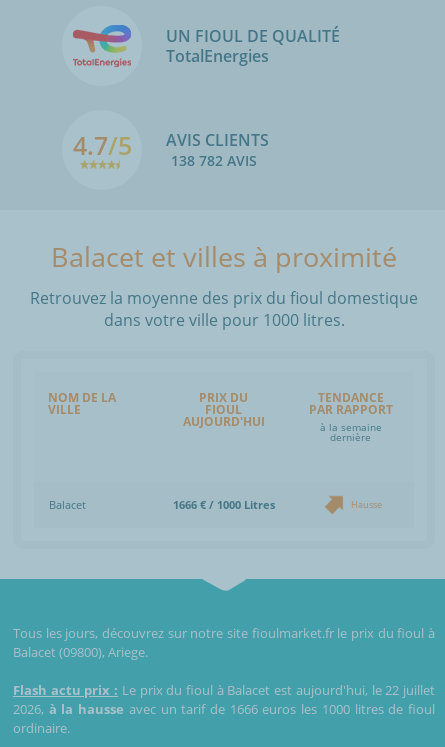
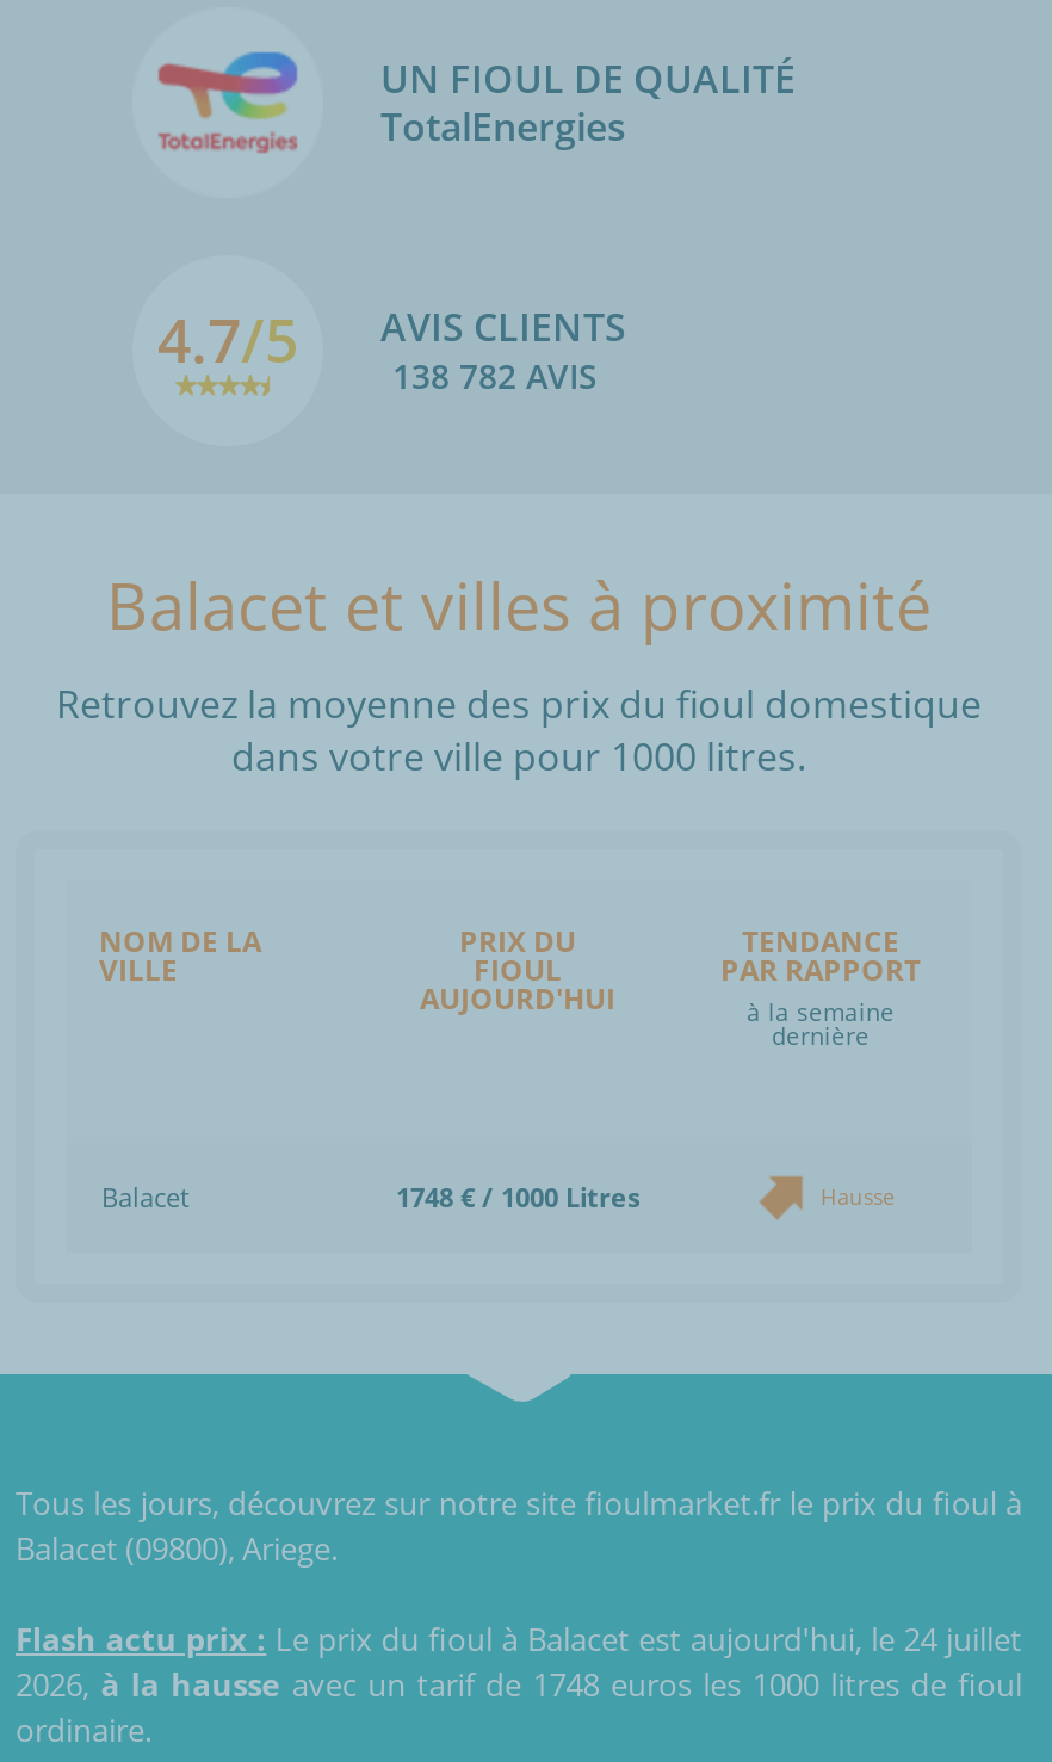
- 1666 € / 1000 Litres
+ 1748 € / 1000 Litres

- Flash actu prix : Le prix du fioul à Balacet est aujourd'hui, le 22 juillet
+ Flash actu prix : Le prix du fioul à Balacet est aujourd'hui, le 24 juillet

- 2026, à la hausse avec un tarif de 1666 euros les 1000 litres de fioul
+ 2026, à la hausse avec un tarif de 1748 euros les 1000 litres de fioul
